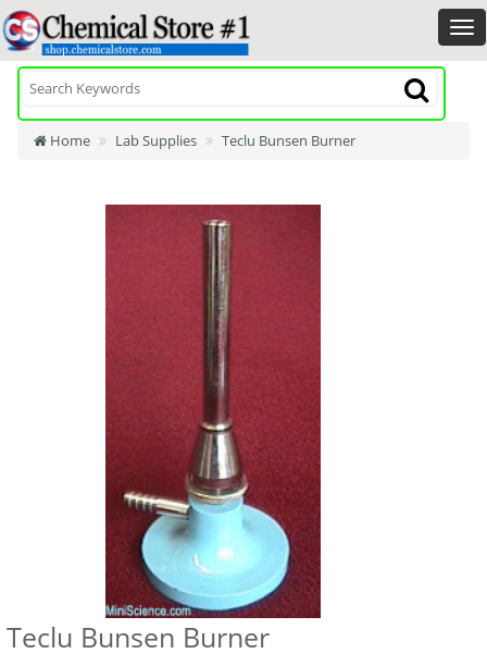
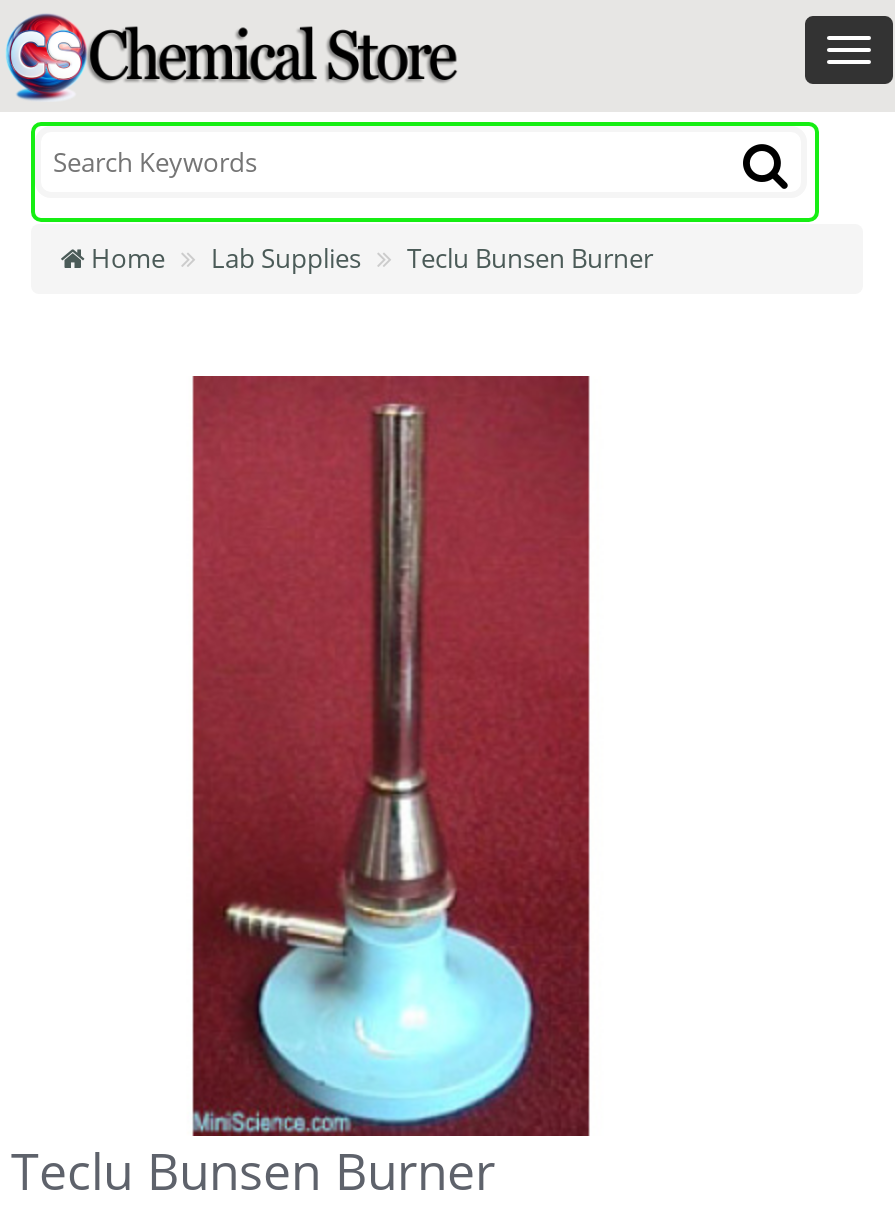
- [image]
+ [image]
